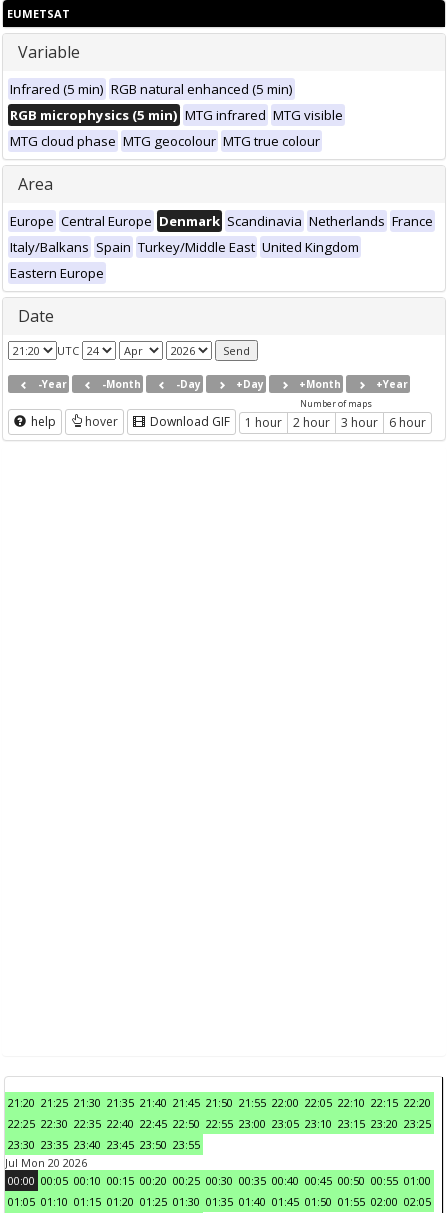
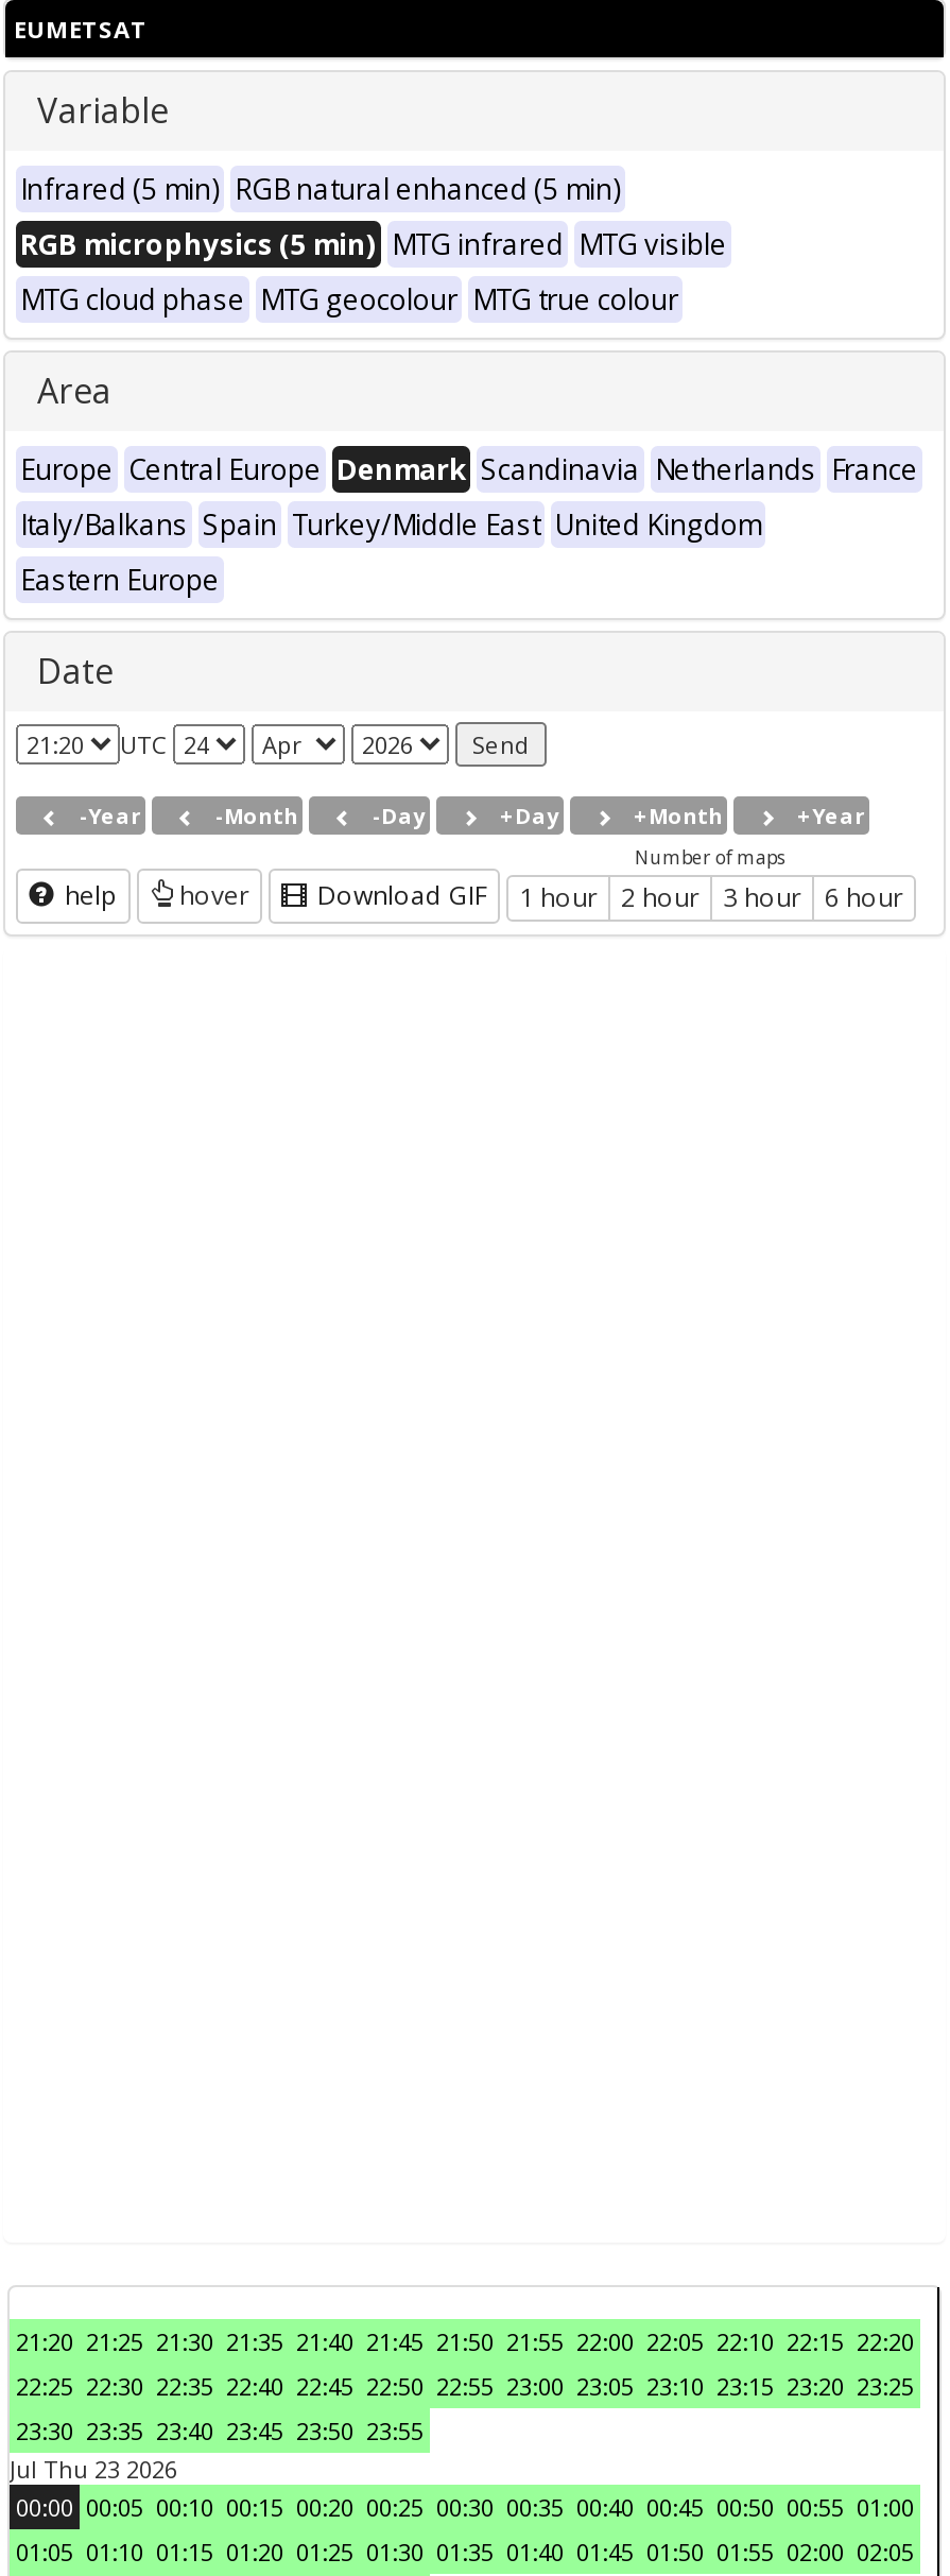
- Jul Mon 20 2026
+ Jul Thu 23 2026
